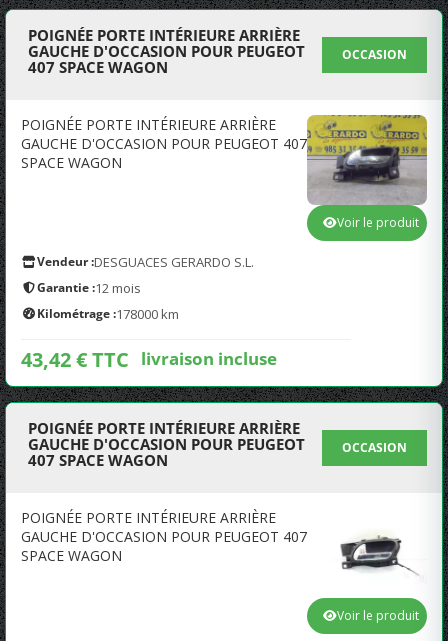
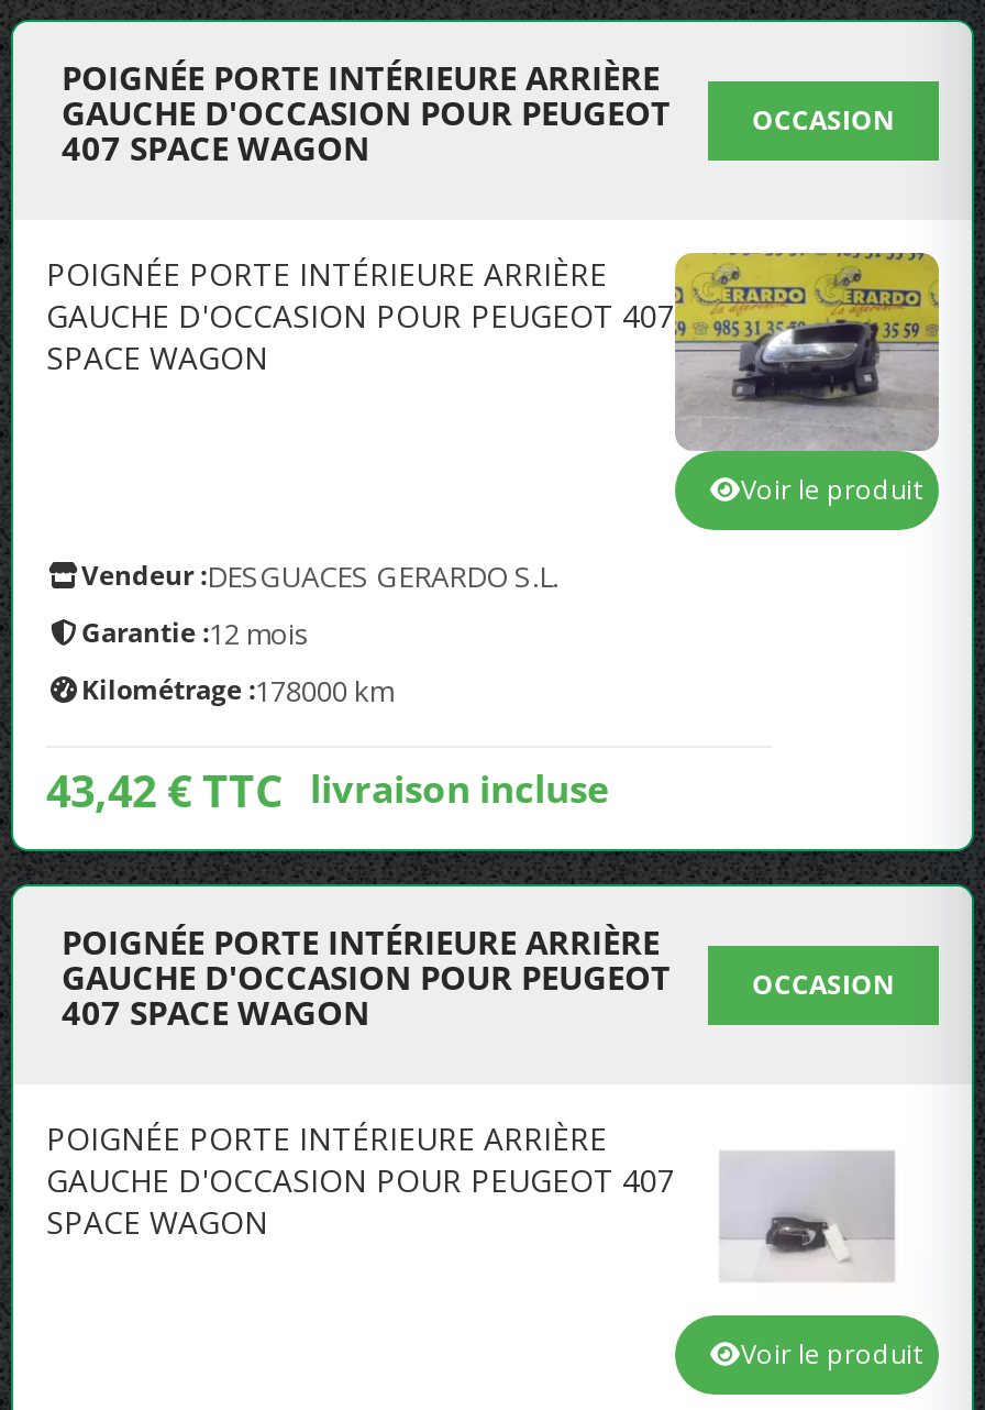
- [image]
+ [image]
